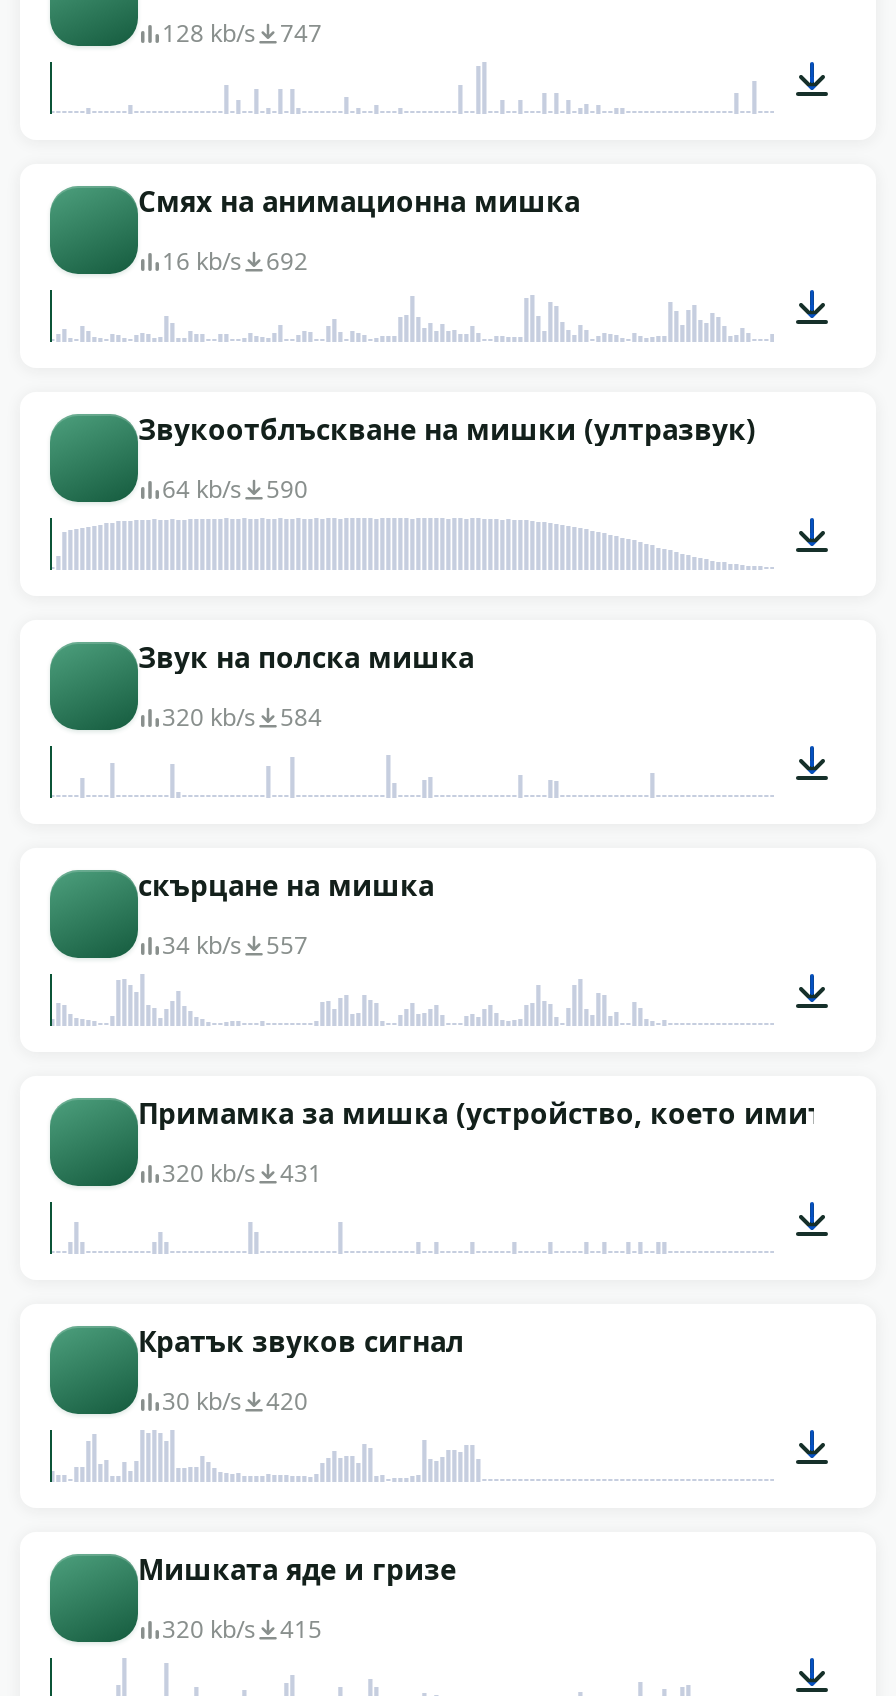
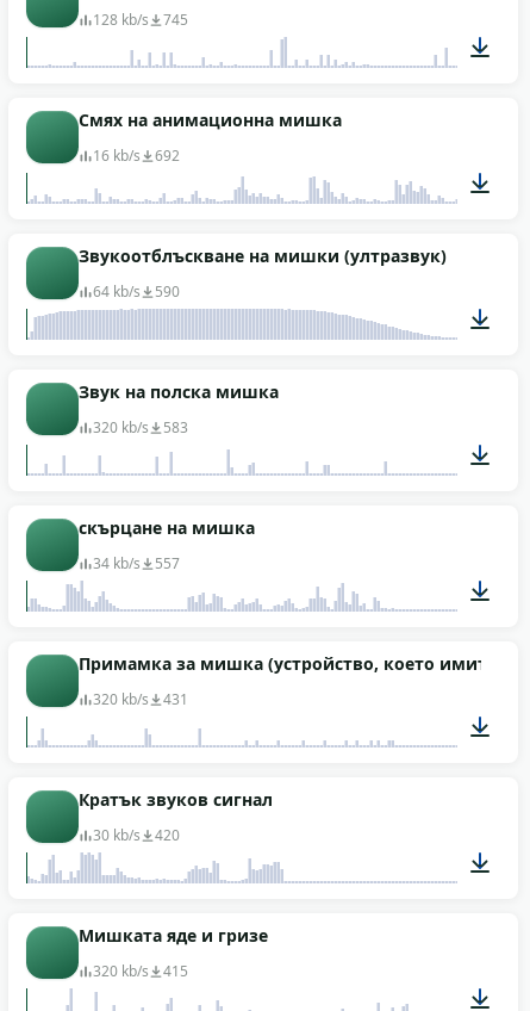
- 128 kb/s 747
+ 128 kb/s 745

- 320 kb/s 584
+ 320 kb/s 583
